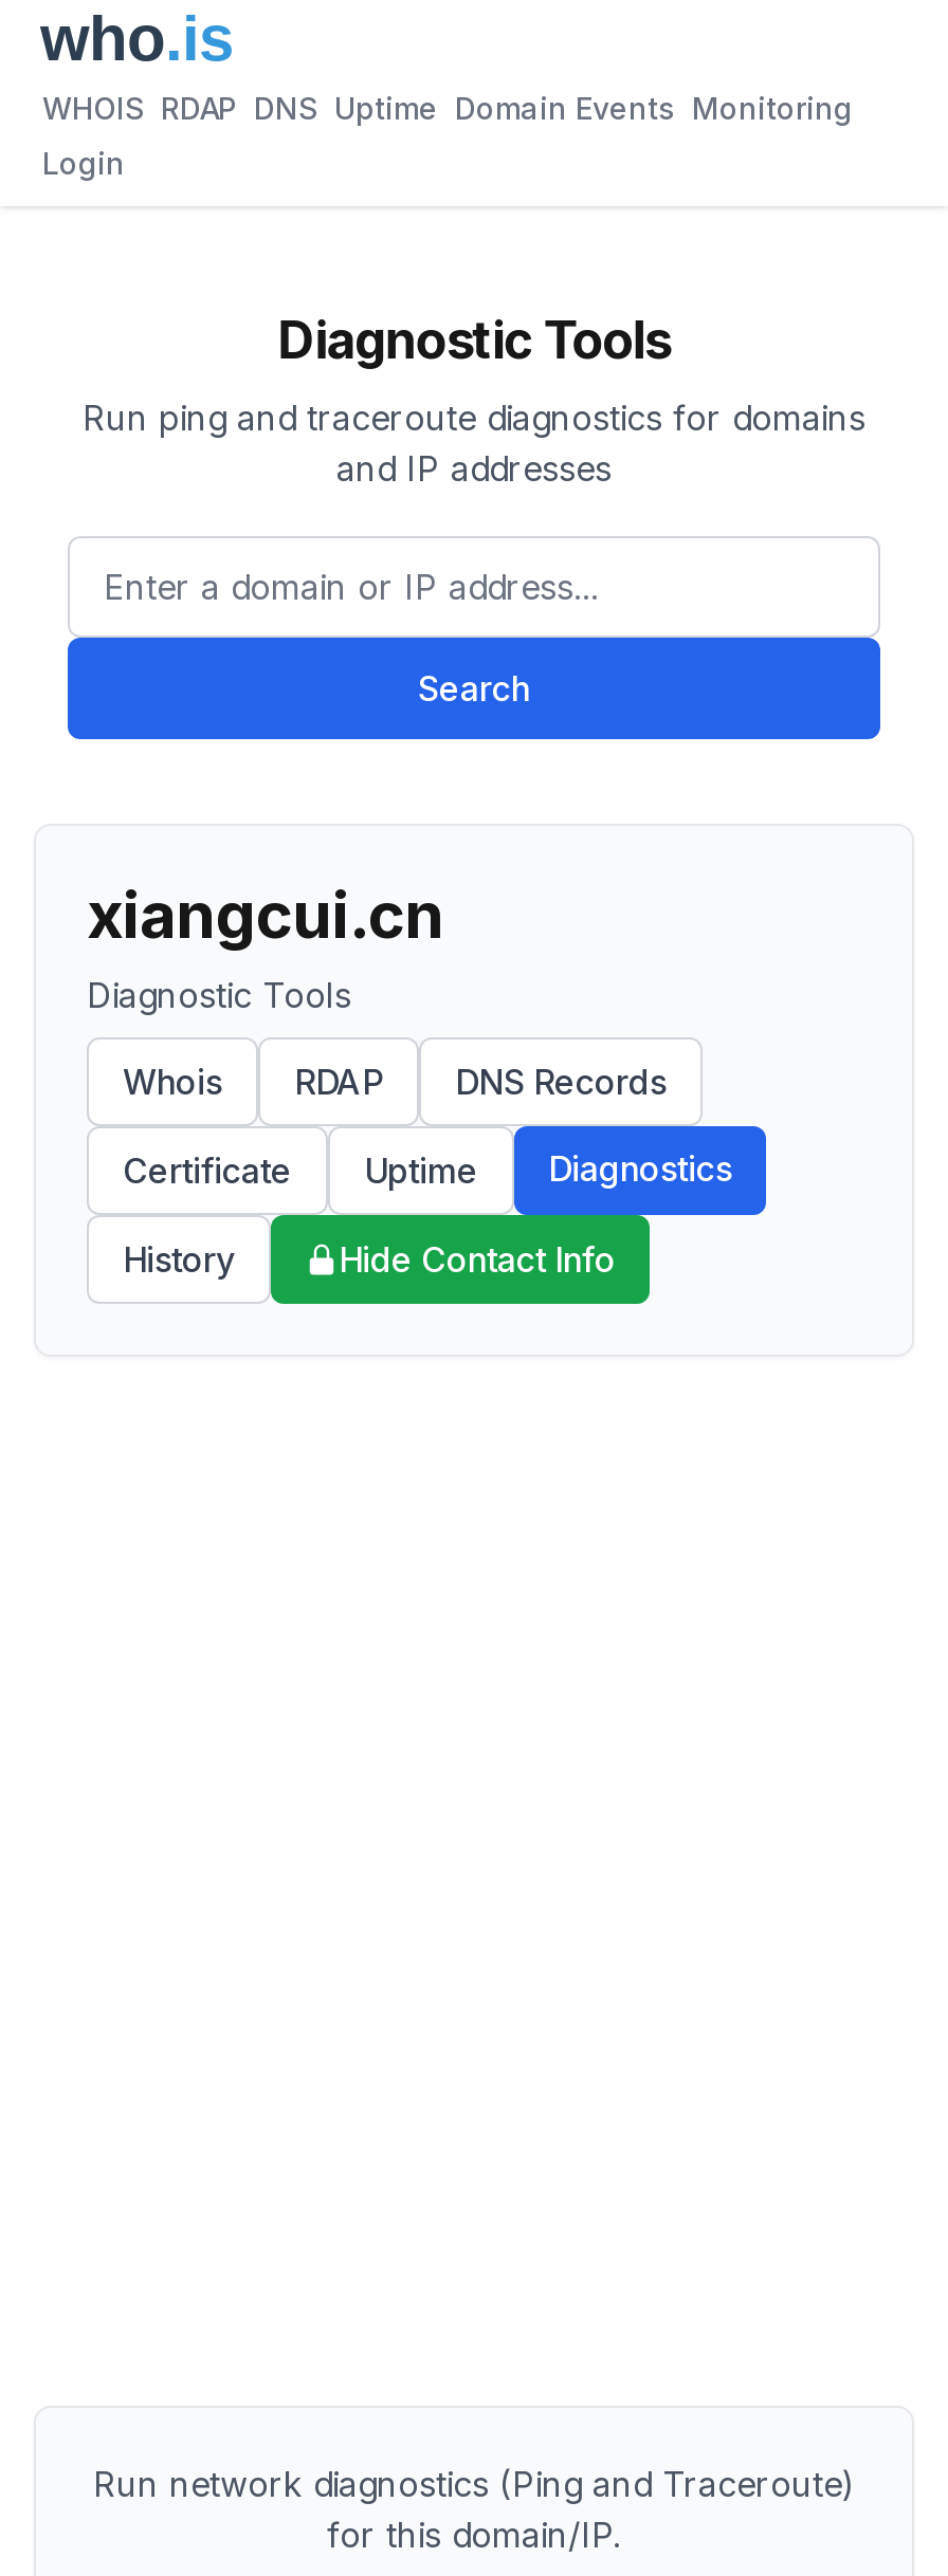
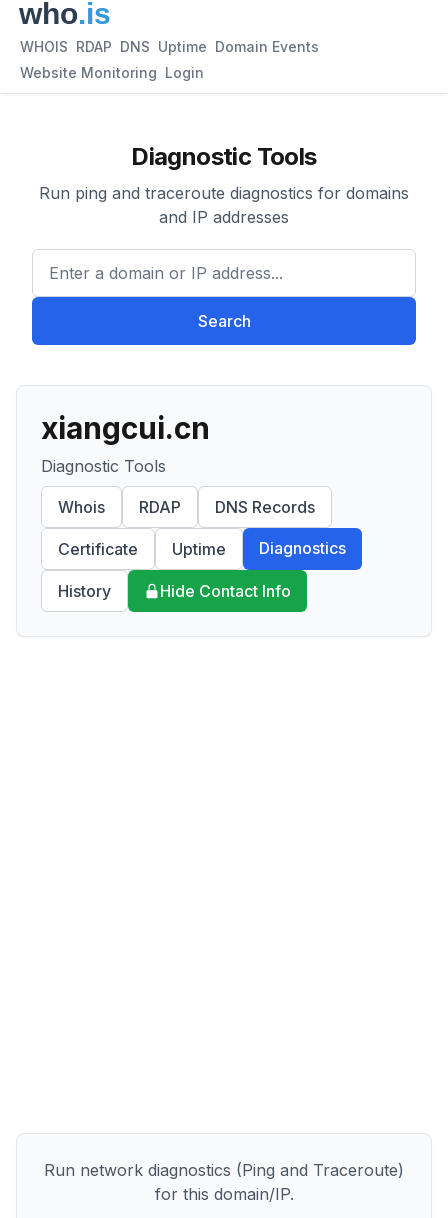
- WHOIS RDAP DNS Uptime Domain Events Monitoring
+ WHOIS RDAP DNS Uptime Domain Events

- Login
+ Website Monitoring Login
